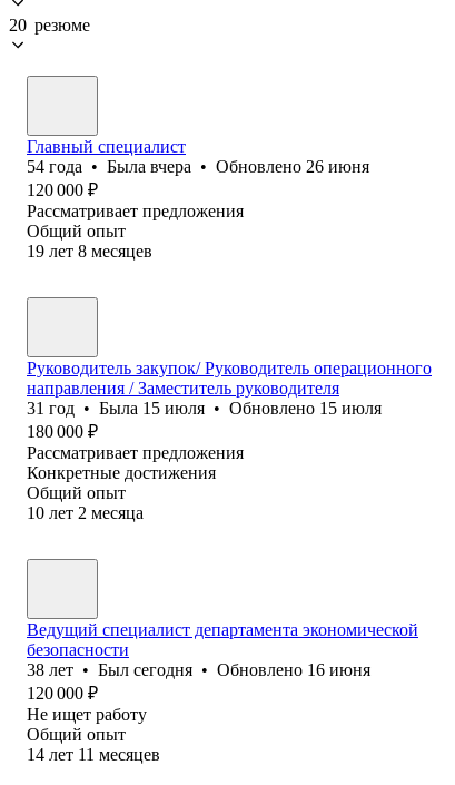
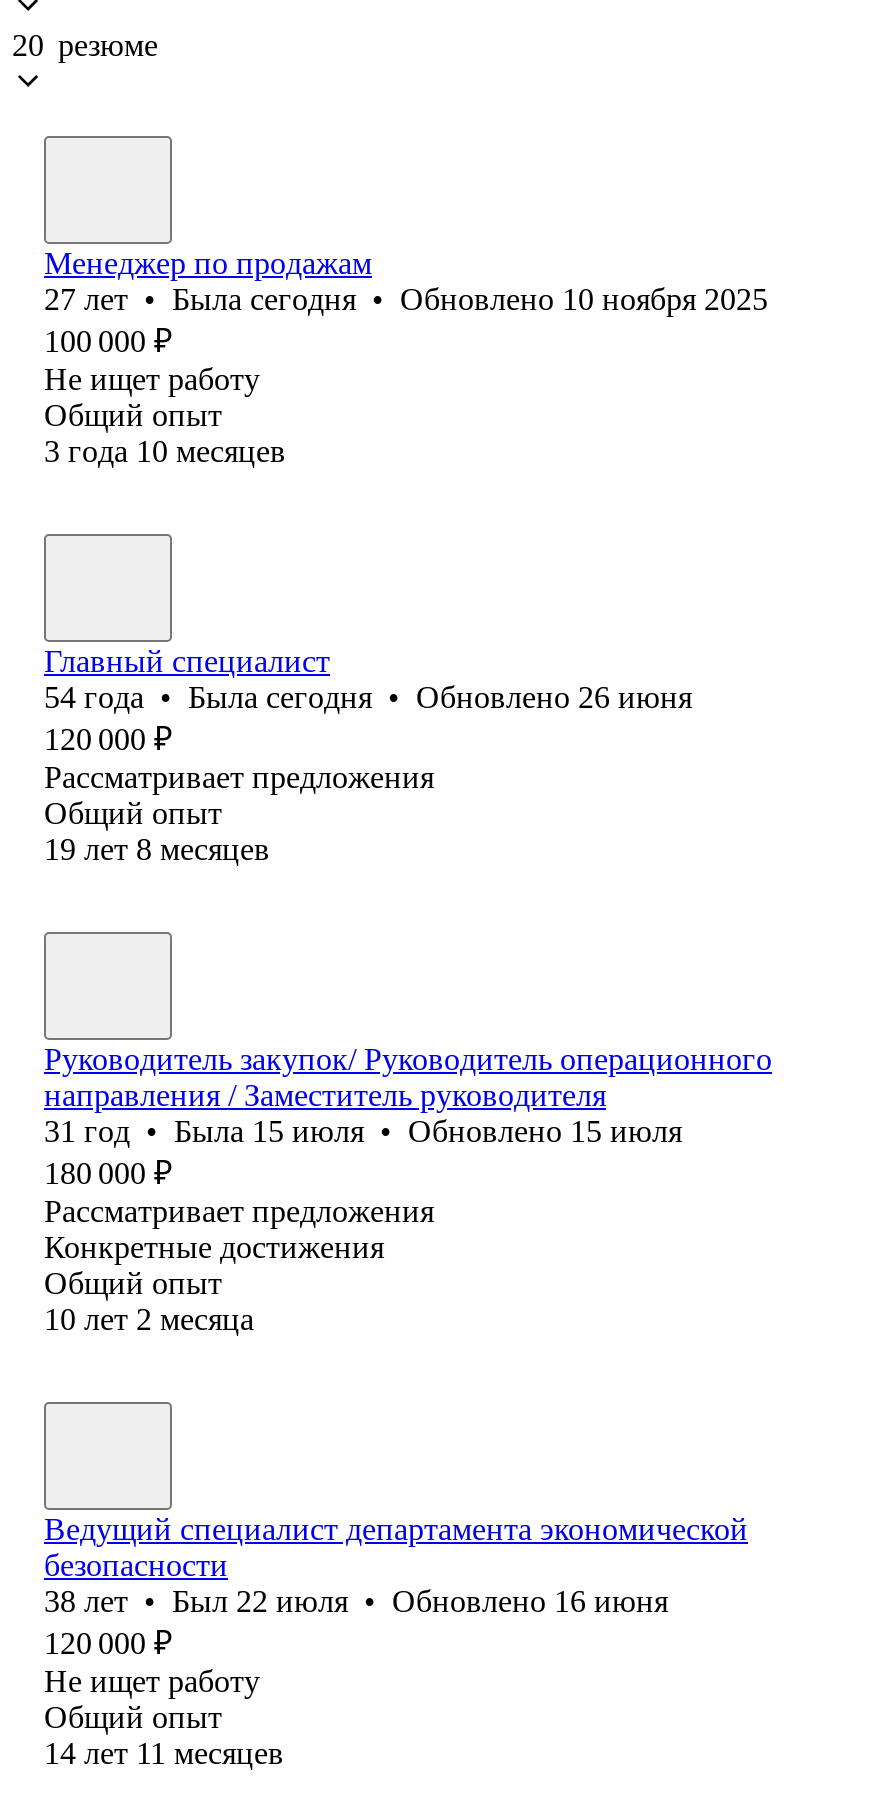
+ Менеджер по продажам
+ 27 лет • Была сегодня • Обновлено 10 ноября 2025
+ 100 000 ₽
+ Не ищет работу
+ Общий опыт
+ 3 года 10 месяцев

- 54 года • Была вчера • Обновлено 26 июня
+ 54 года • Была сегодня • Обновлено 26 июня

- 38 лет • Был сегодня • Обновлено 16 июня
+ 38 лет • Был 22 июля • Обновлено 16 июня
